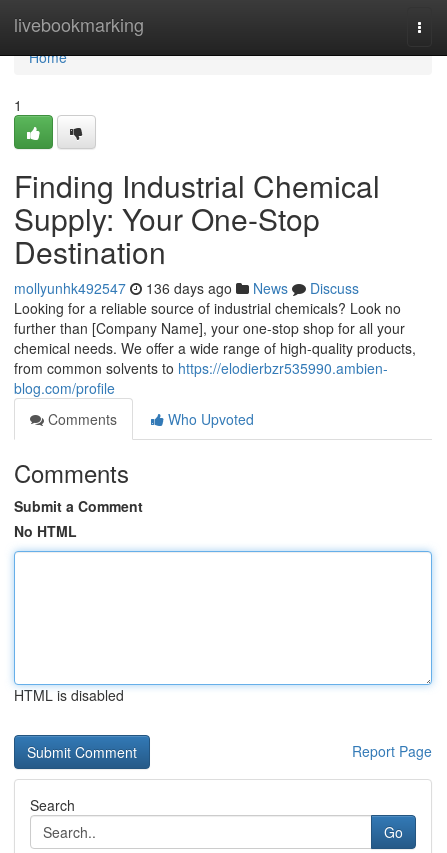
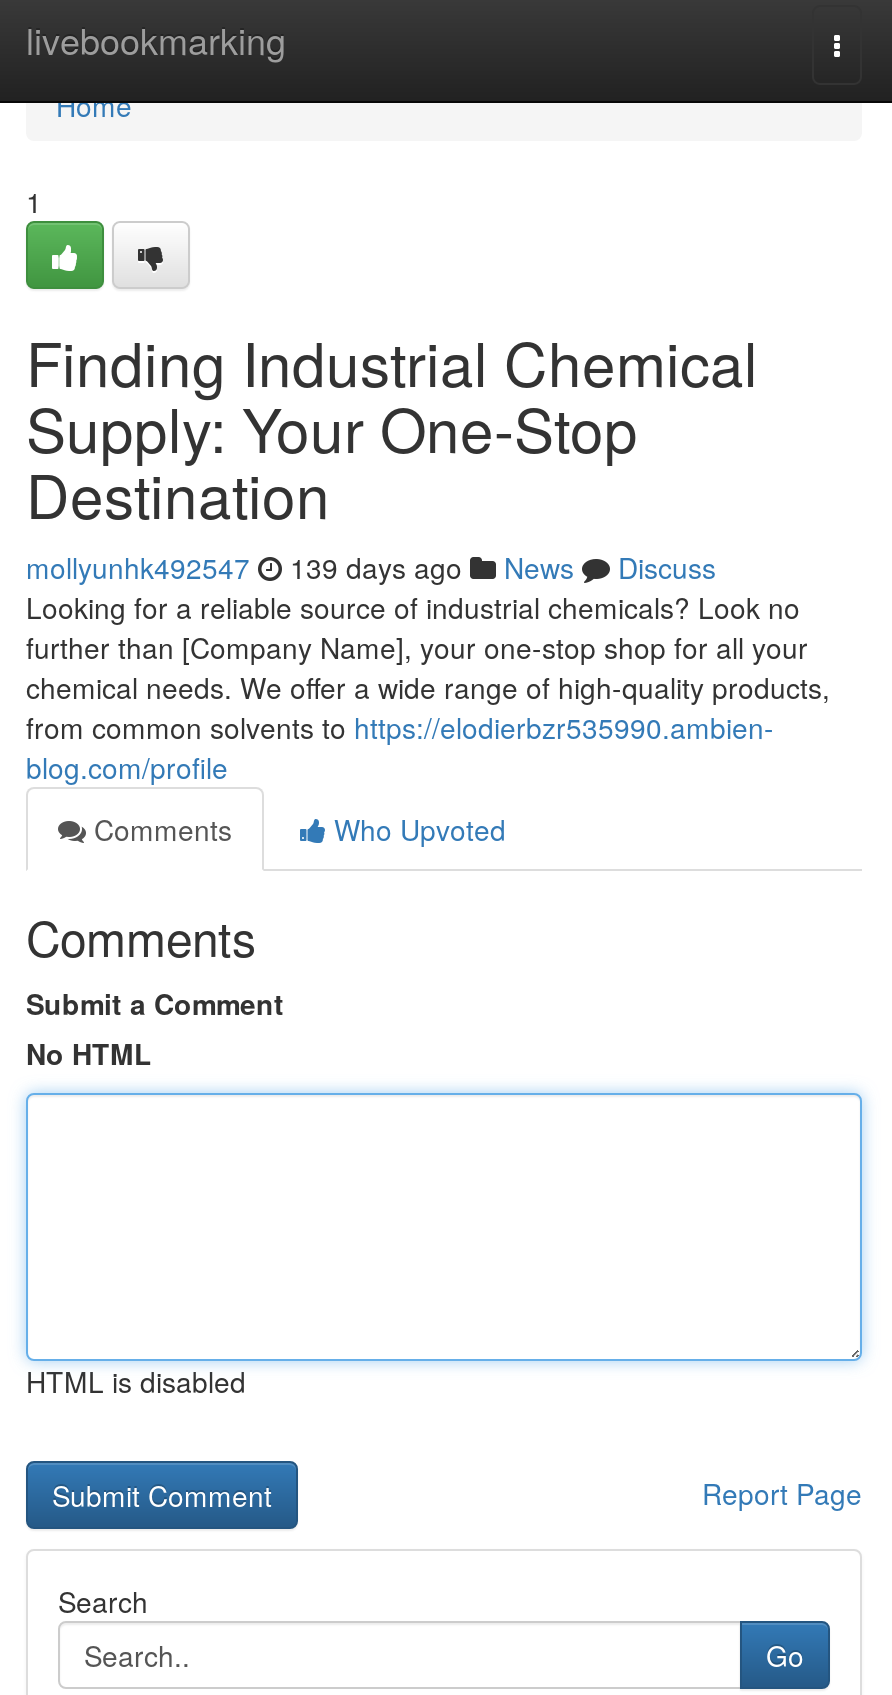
- mollyunhk492547 136 days ago News Discuss
+ mollyunhk492547 139 days ago News Discuss
